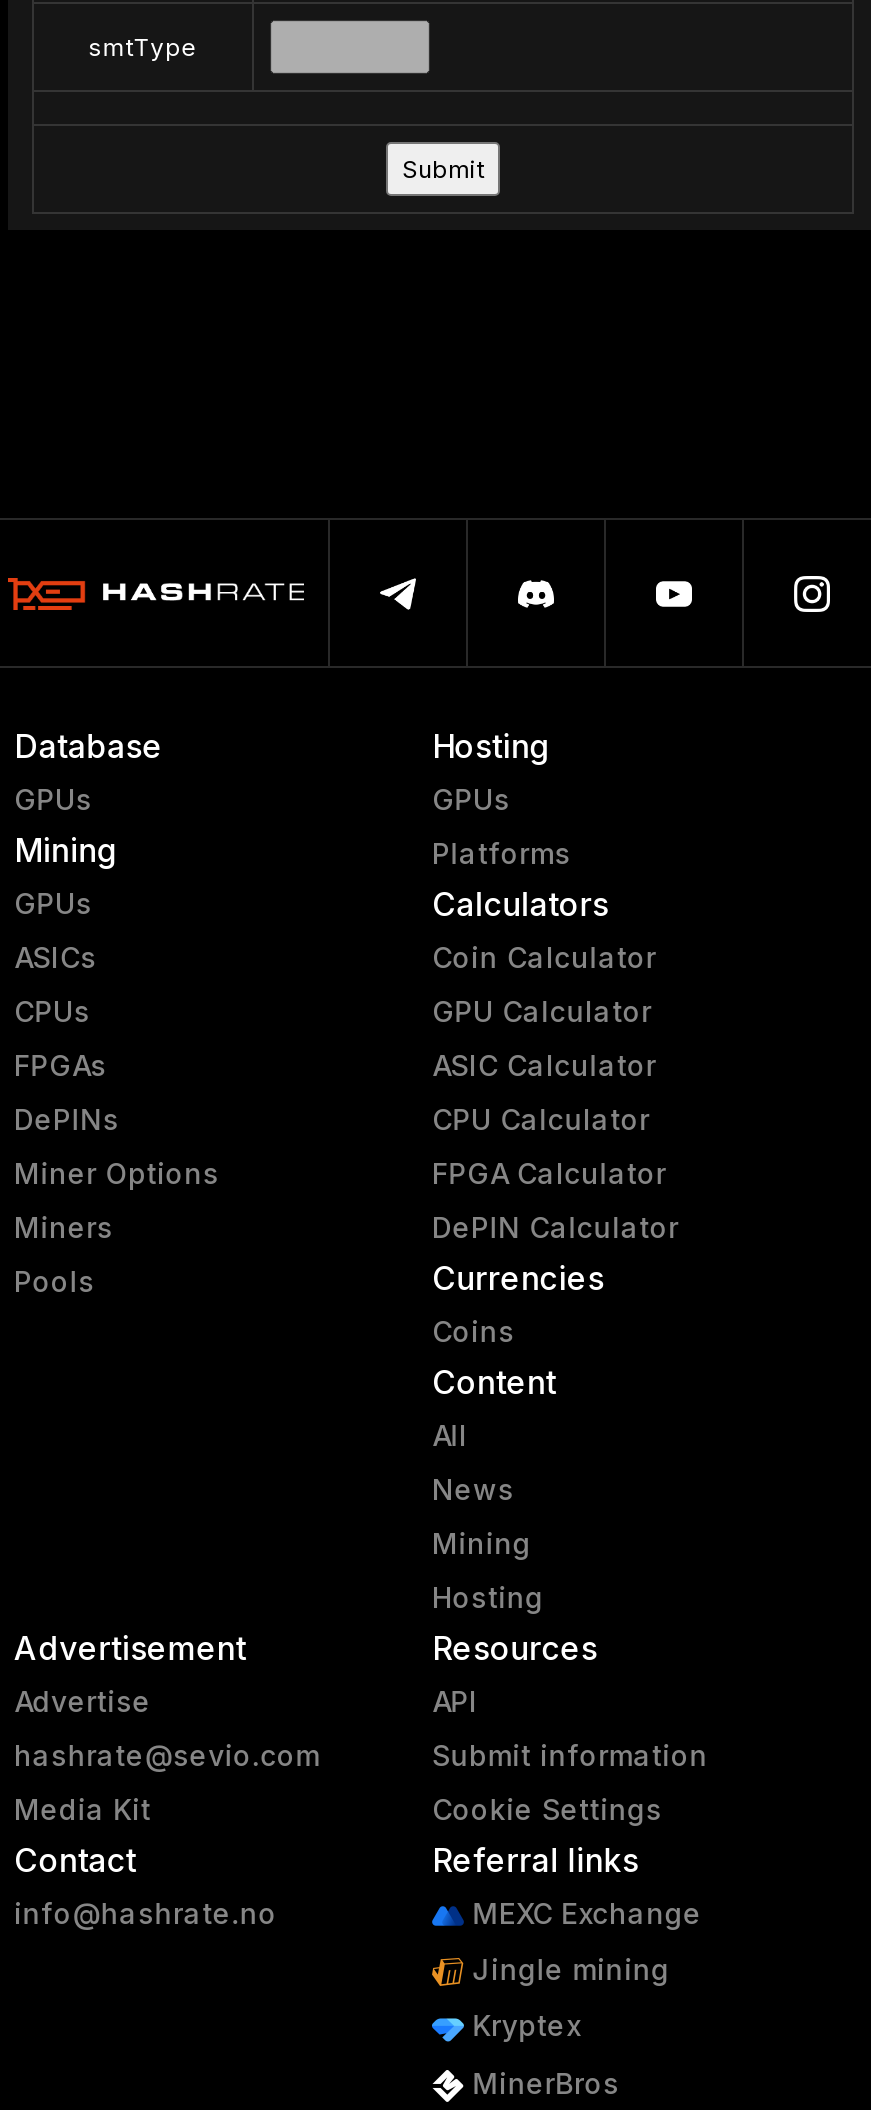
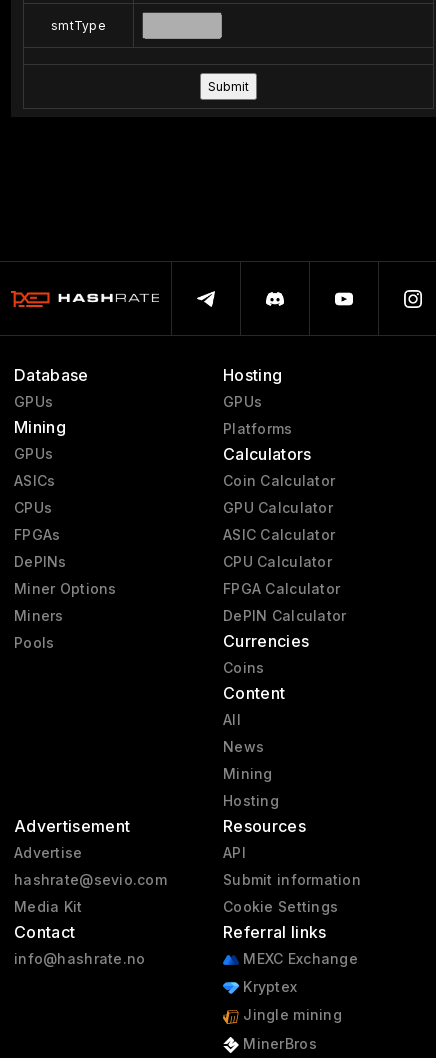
moved down: Jingle mining

moved up: Kryptex
